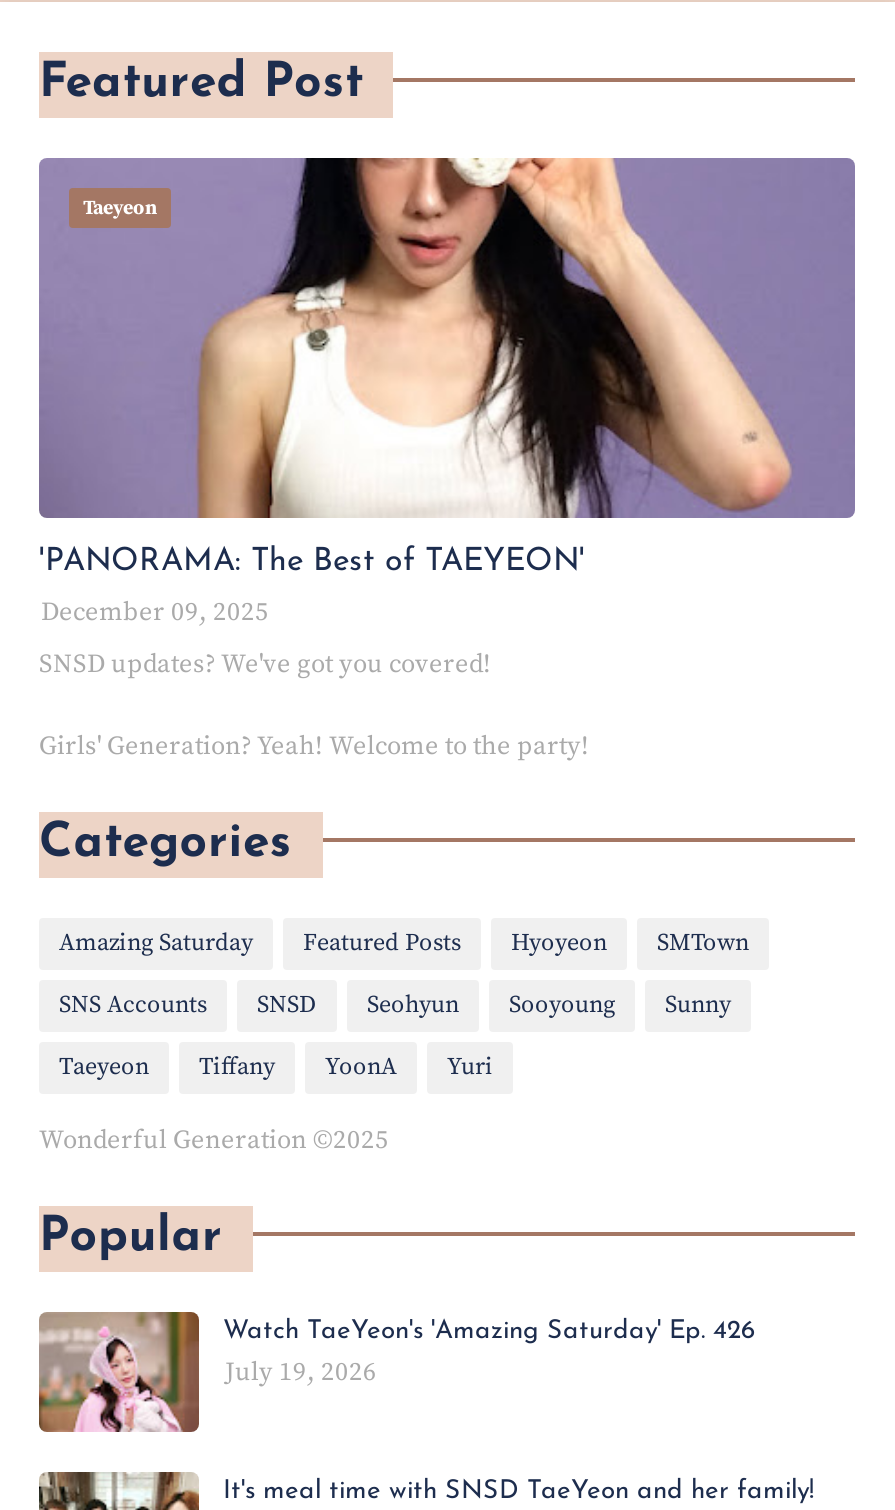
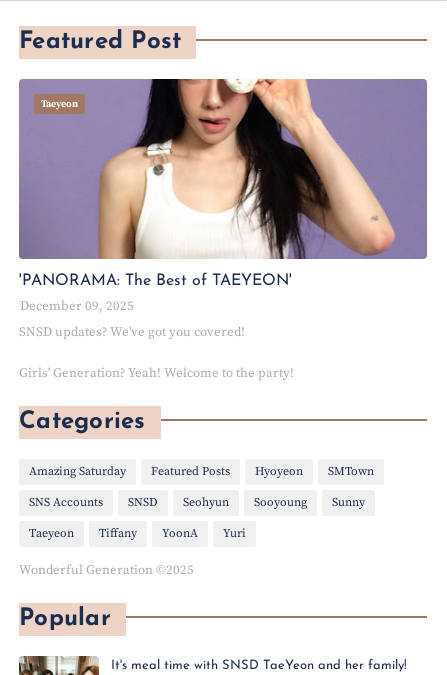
- [image]
- Watch TaeYeon's 'Amazing Saturday' Ep. 426
- July 19, 2026
